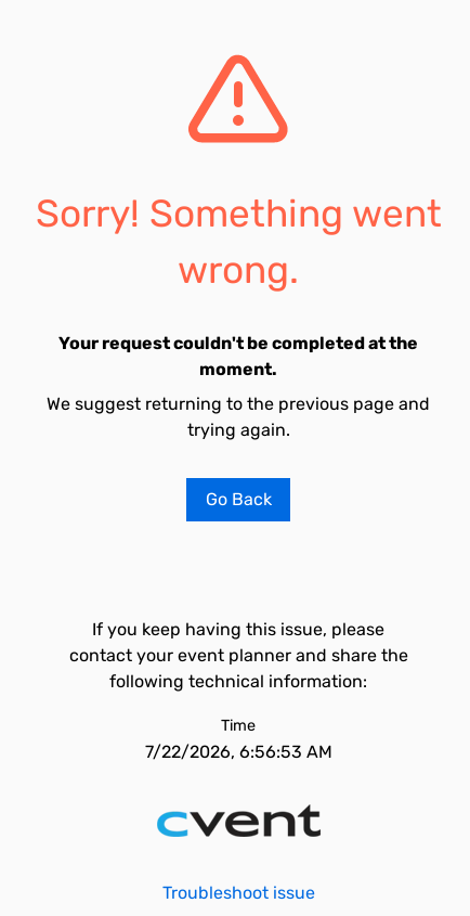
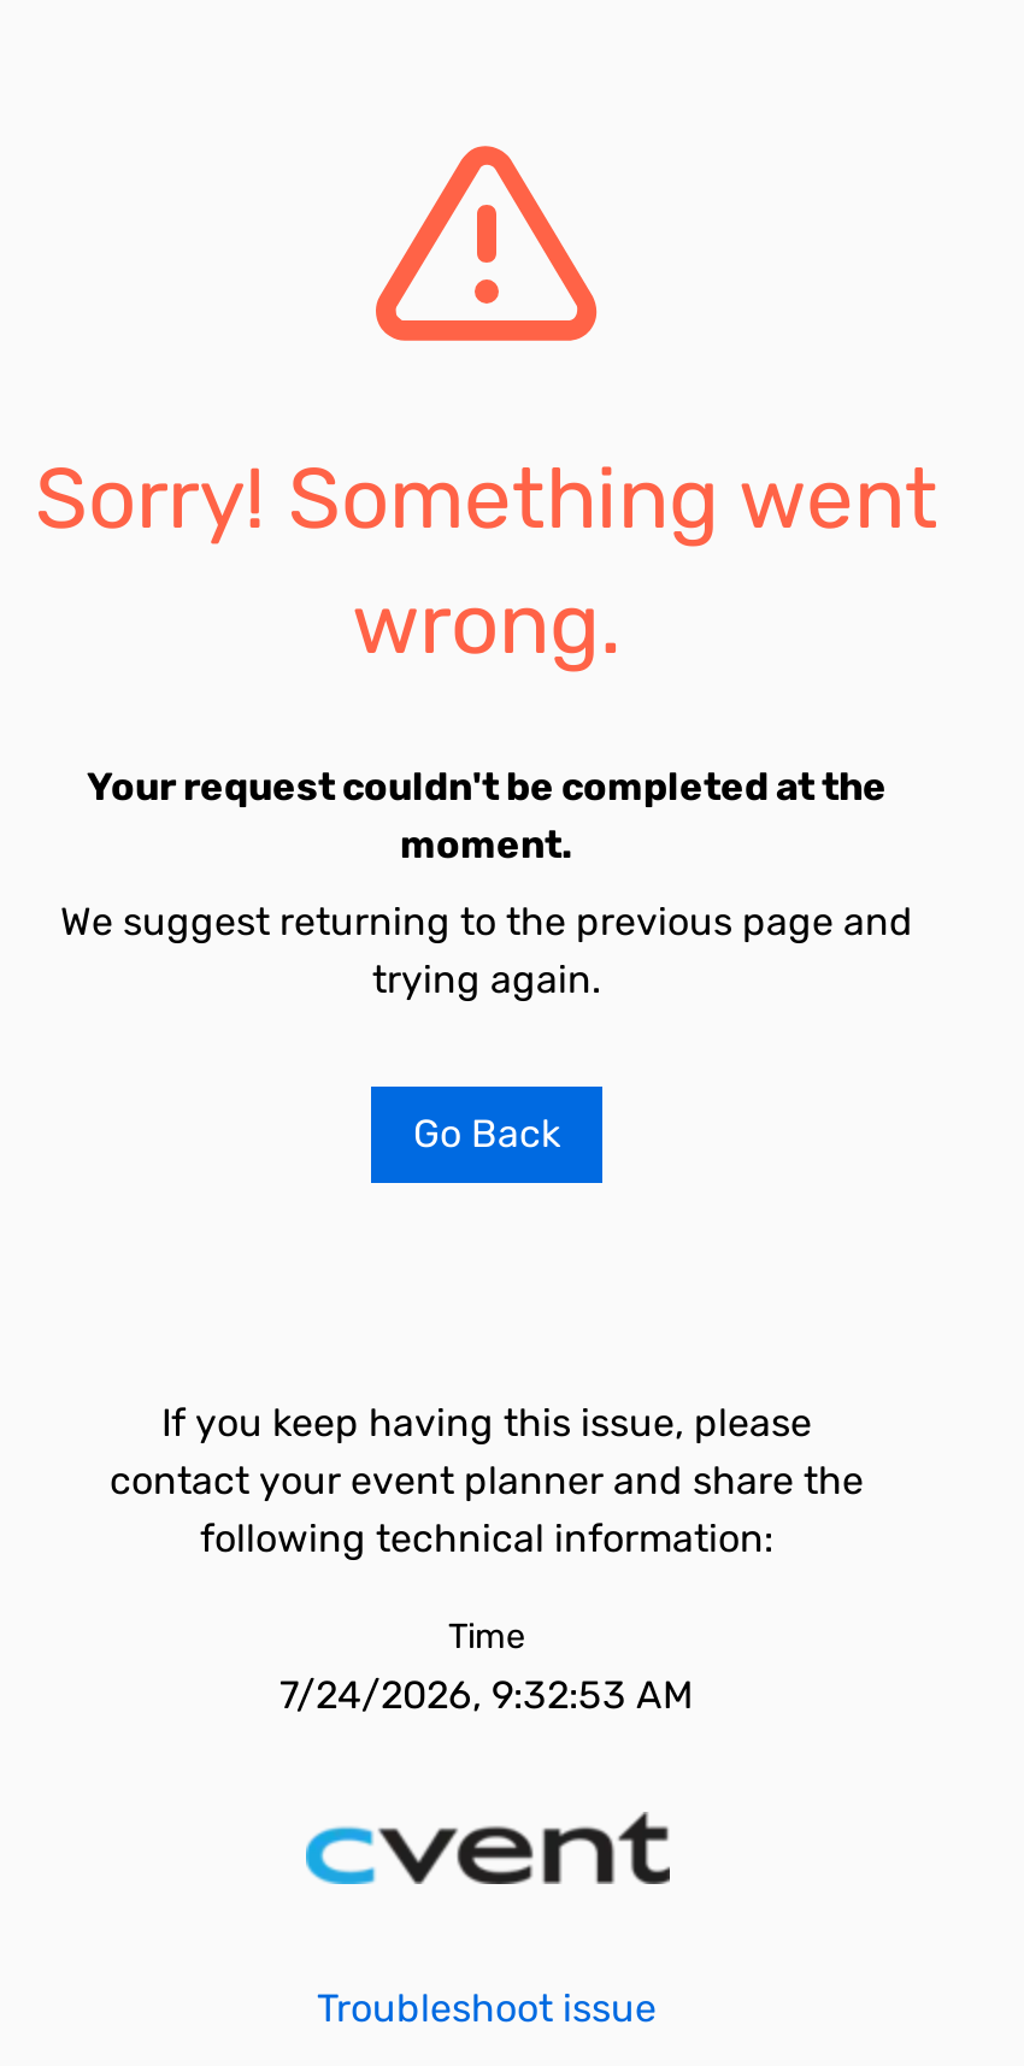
- 7/22/2026, 6:56:53 AM
+ 7/24/2026, 9:32:53 AM
